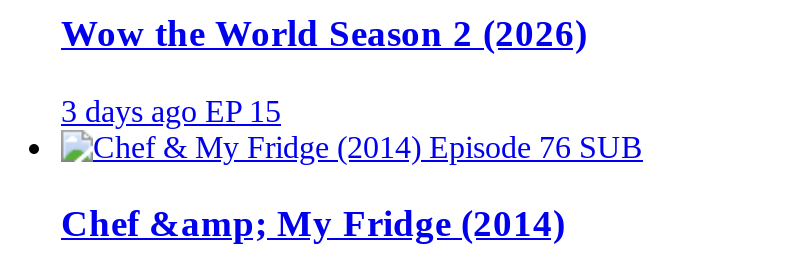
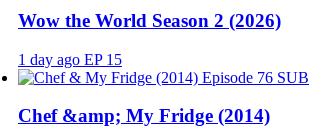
- 3 days ago EP 15
+ 1 day ago EP 15
